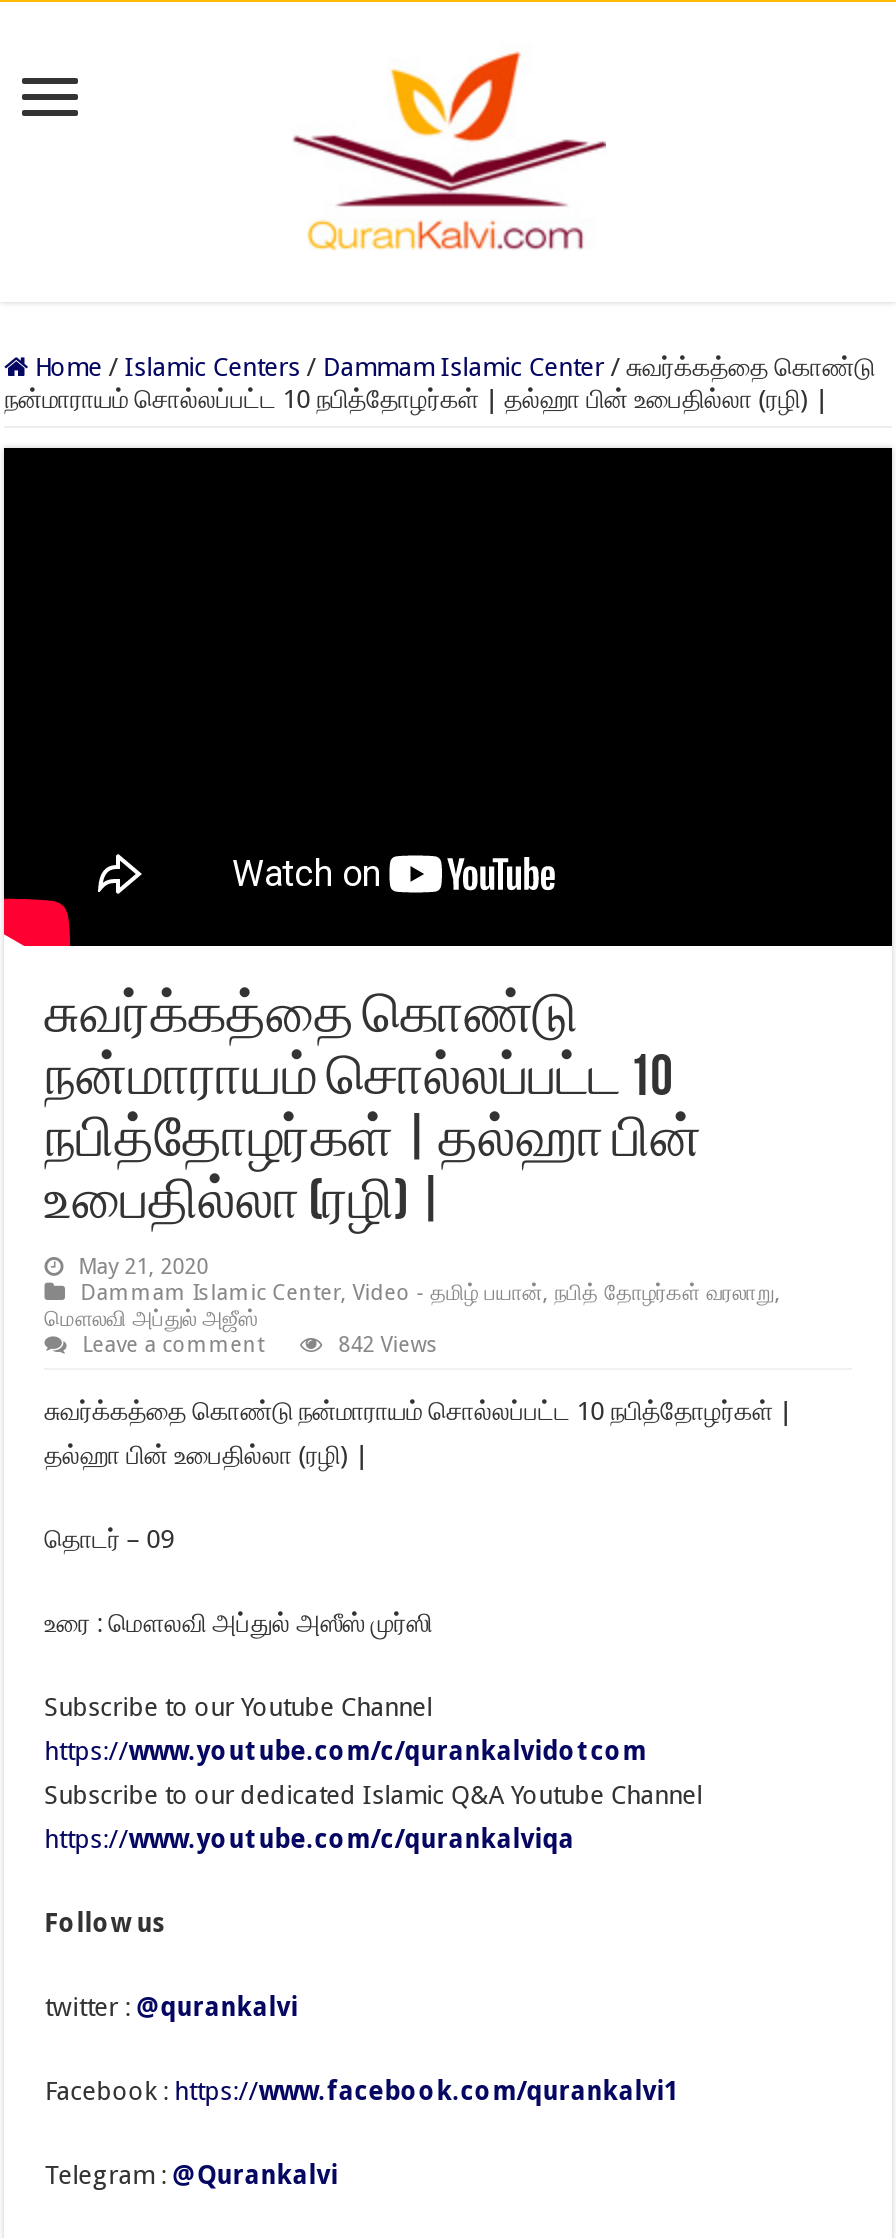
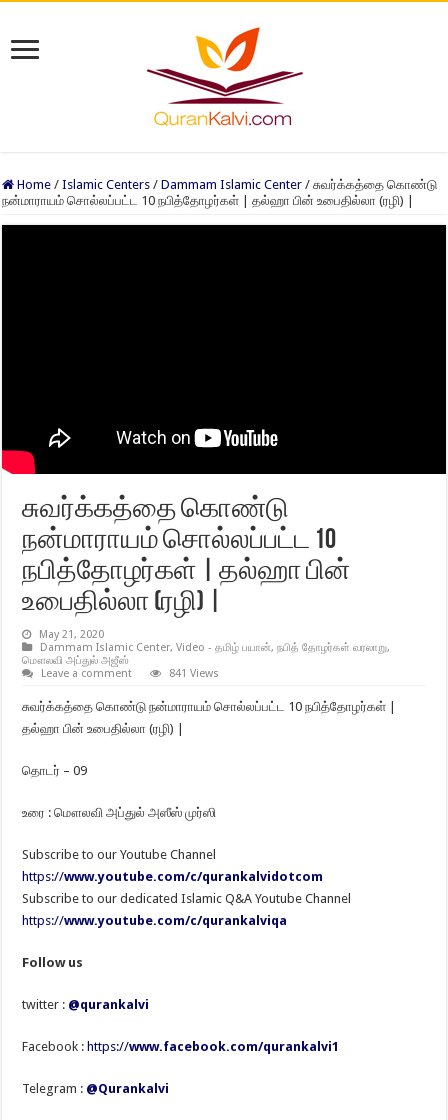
- 842 Views
+ 841 Views
